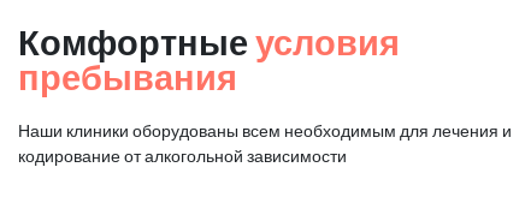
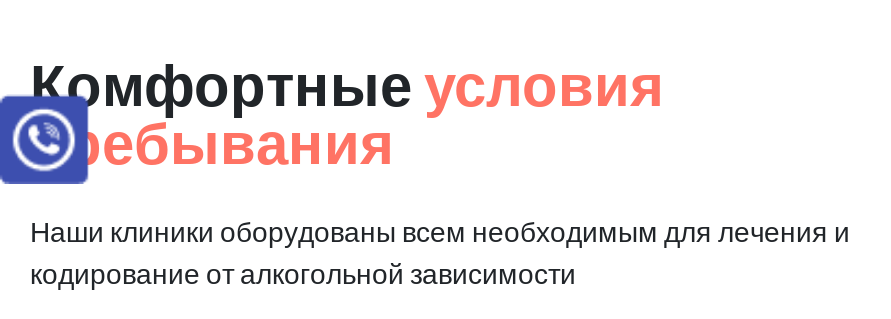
- [image]
+ [image]
